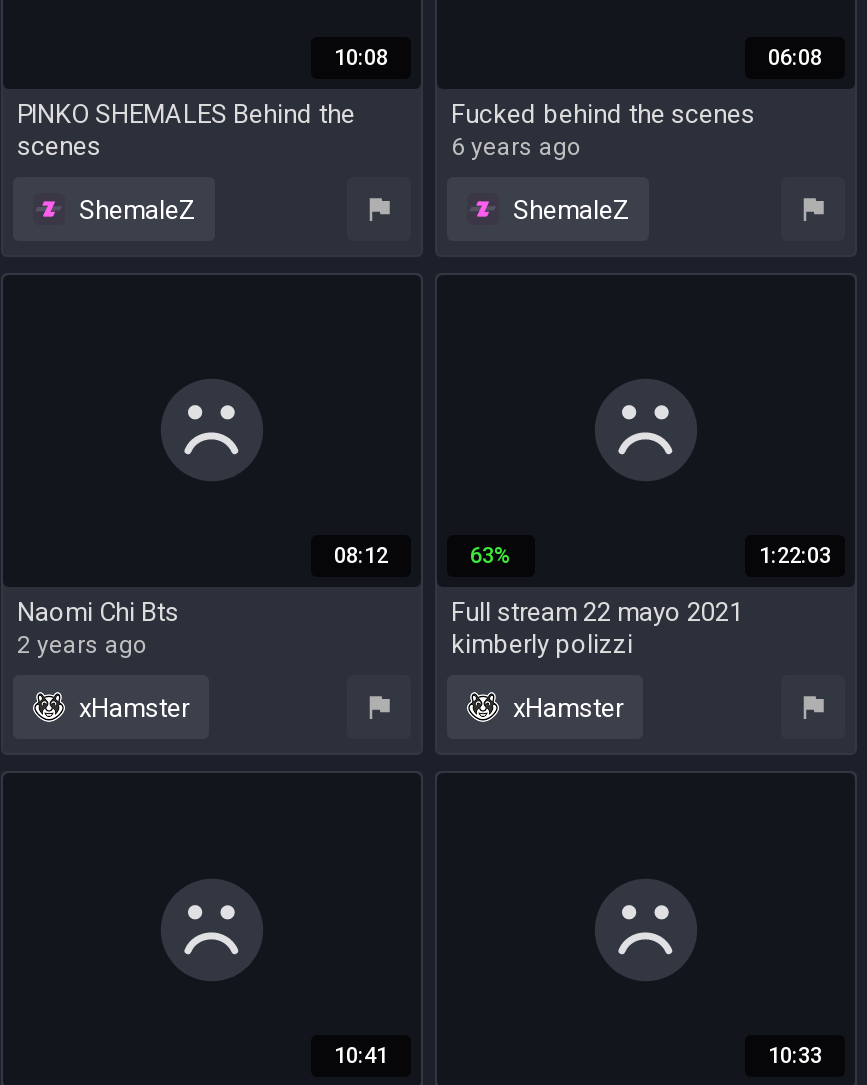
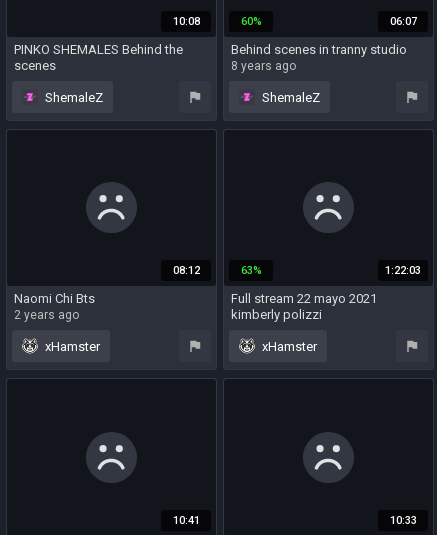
- 06:08
+ 60%
+ 06:07

- Fucked behind the scenes
- 6 years ago
+ Behind scenes in tranny studio
+ 8 years ago
